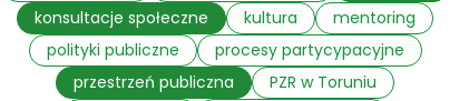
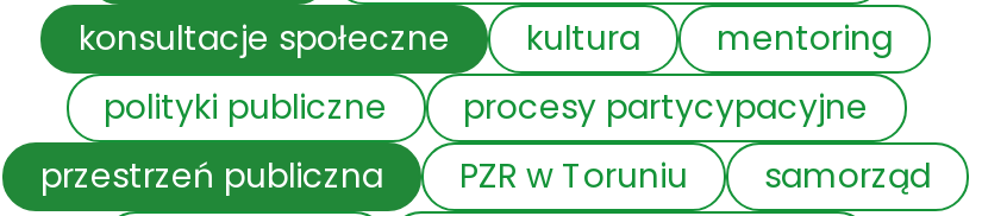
+ samorząd
